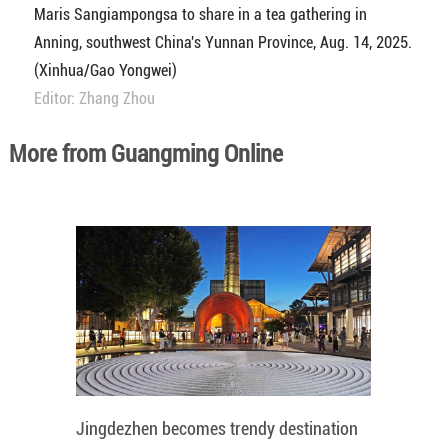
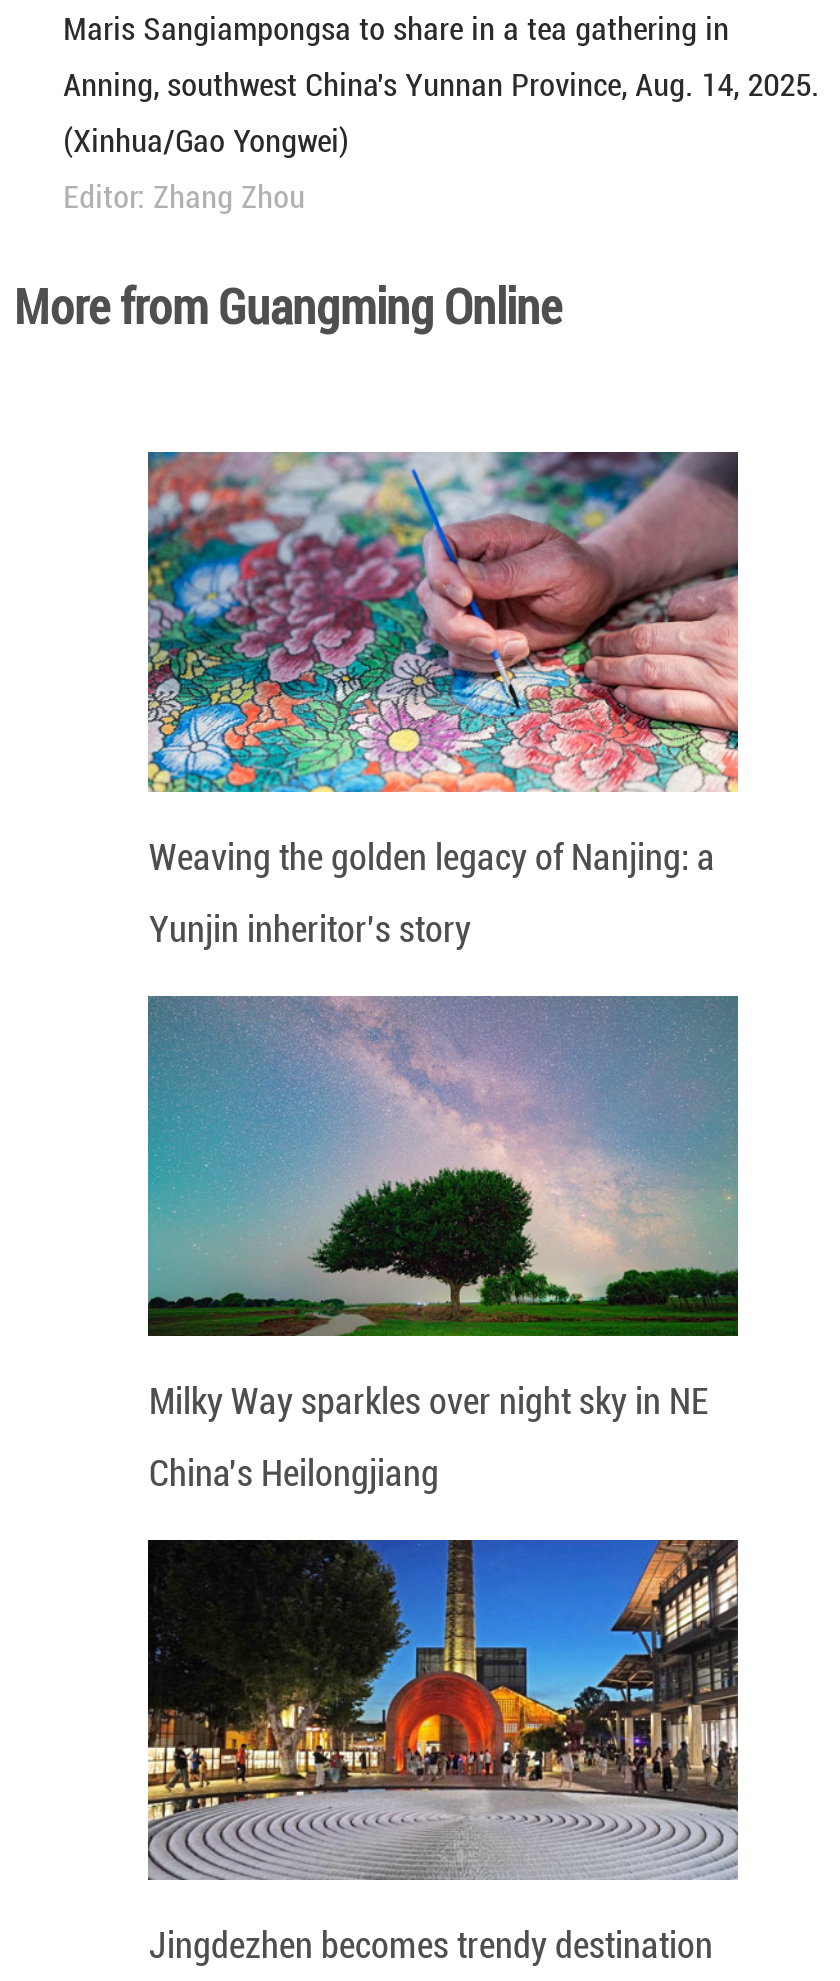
+ [image]
+ Weaving the golden legacy of Nanjing: a
+ Yunjin inheritor's story

+ [image]
+ Milky Way sparkles over night sky in NE
+ China's Heilongjiang
